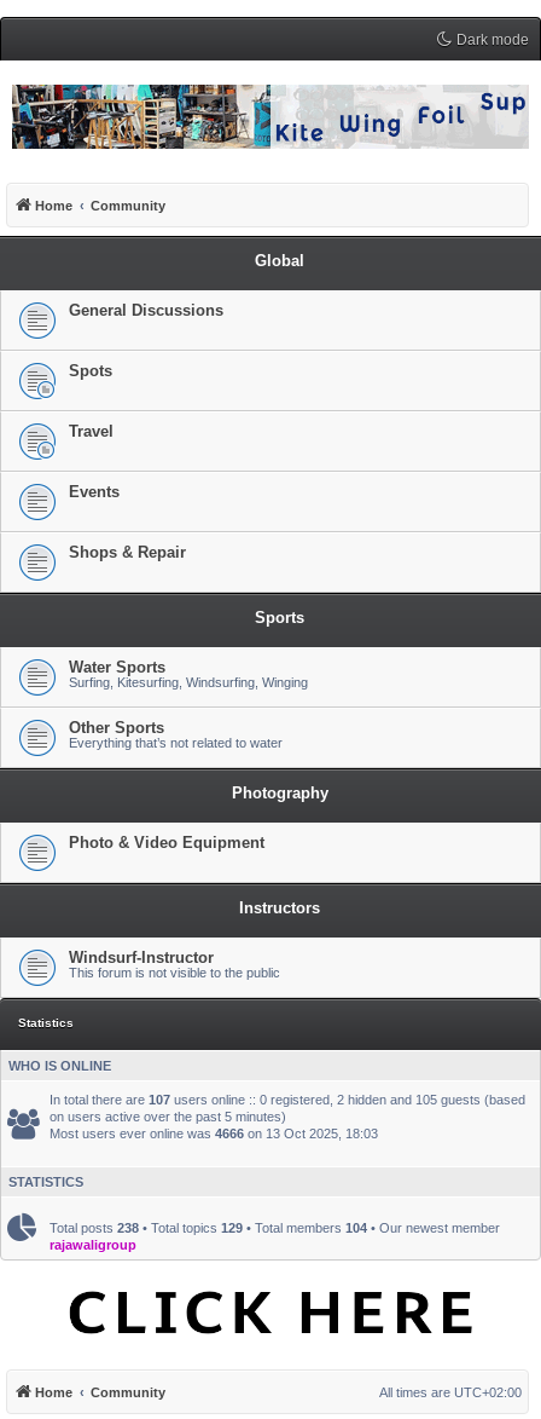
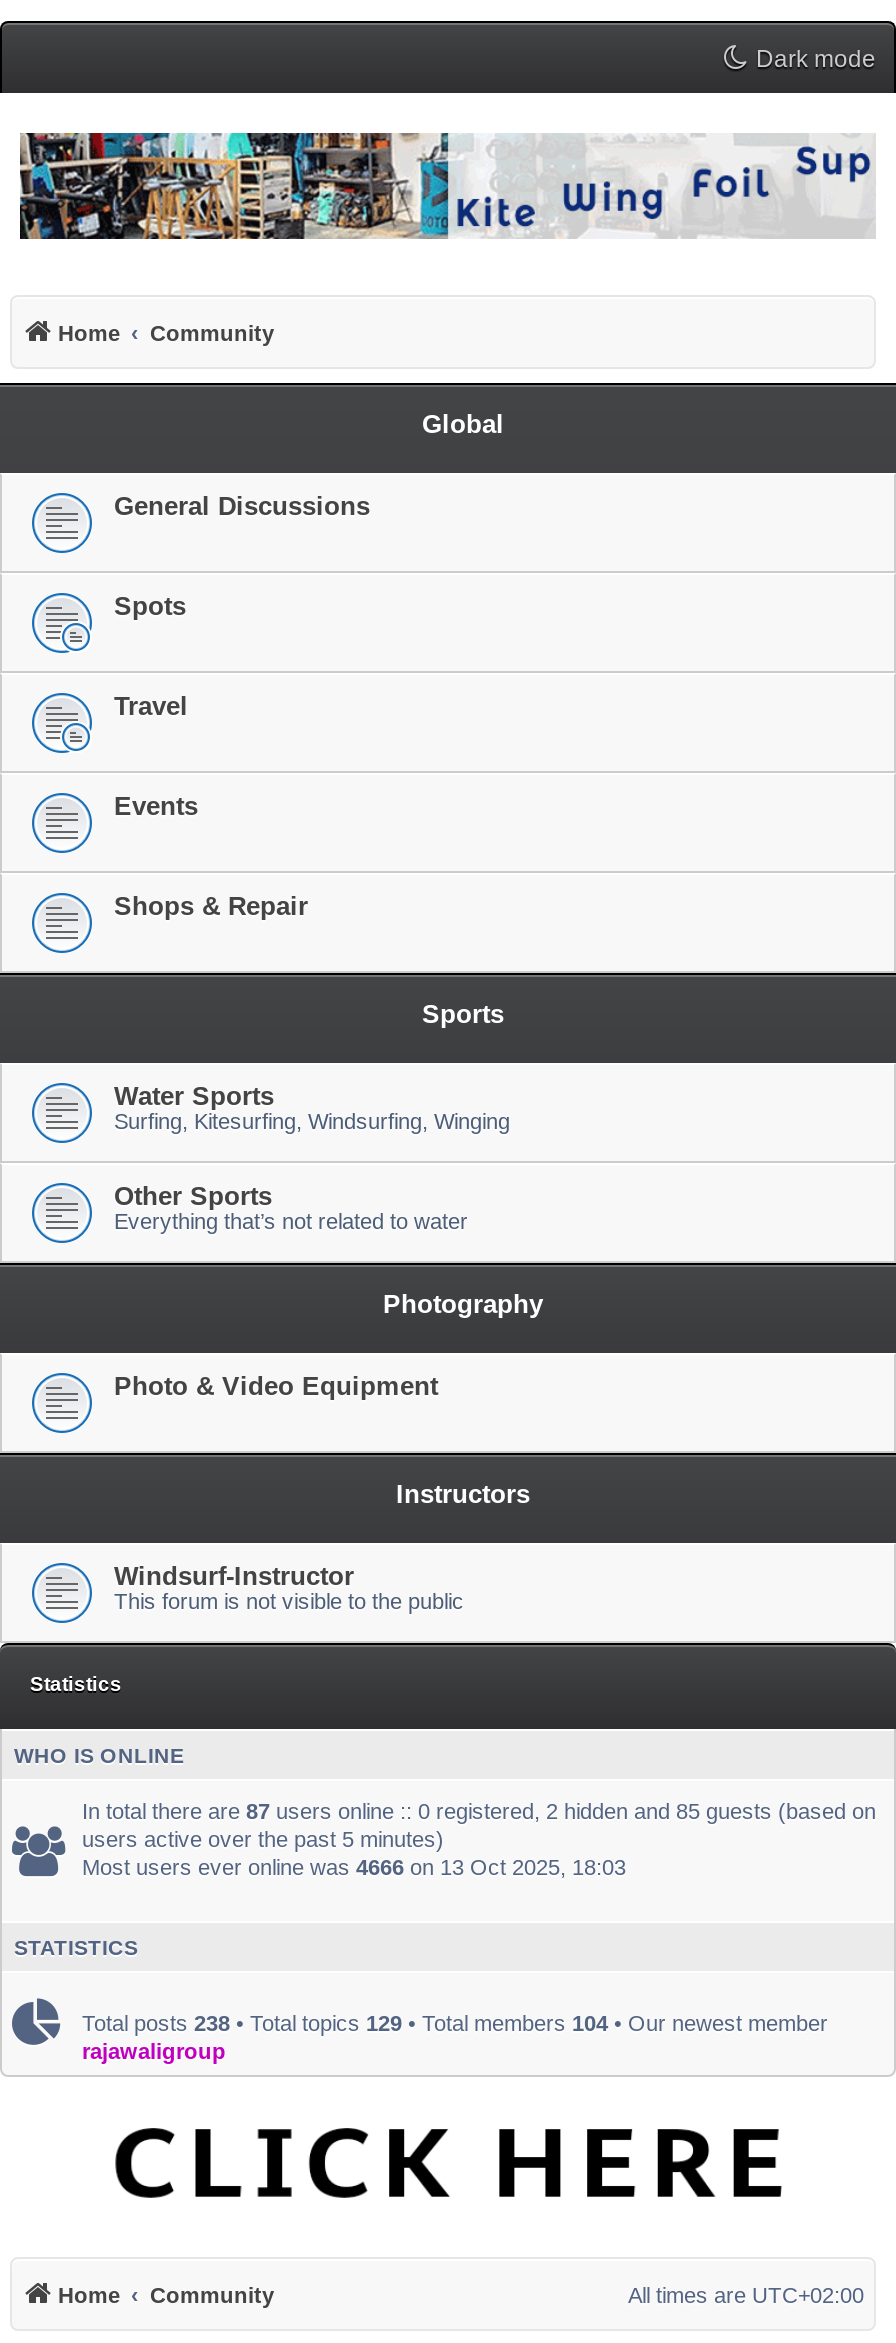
- In total there are 107 users online :: 0 registered, 2 hidden and 105 guests (based
- on users active over the past 5 minutes)
+ In total there are 87 users online :: 0 registered, 2 hidden and 85 guests (based on
+ users active over the past 5 minutes)
